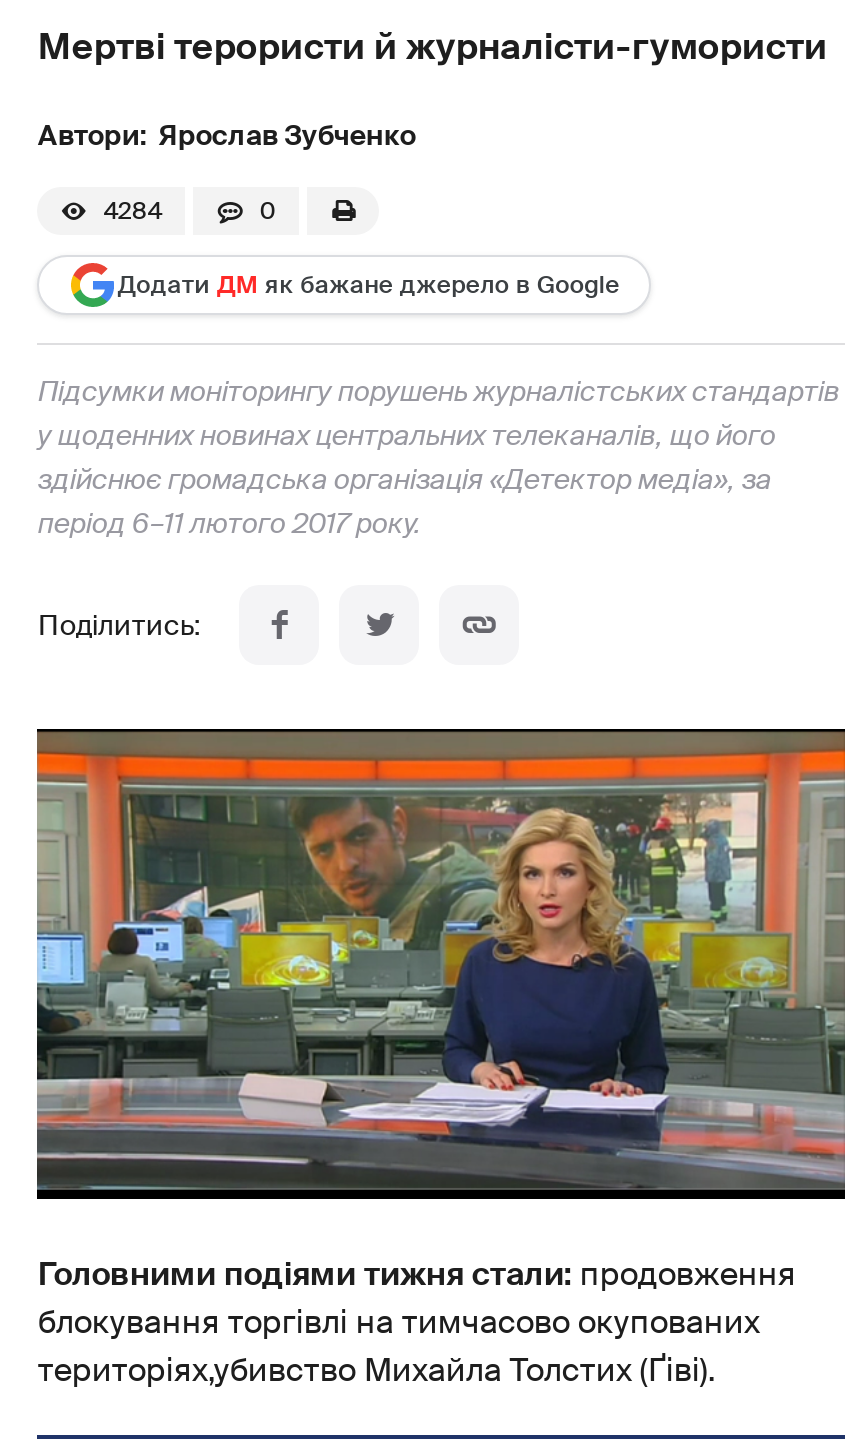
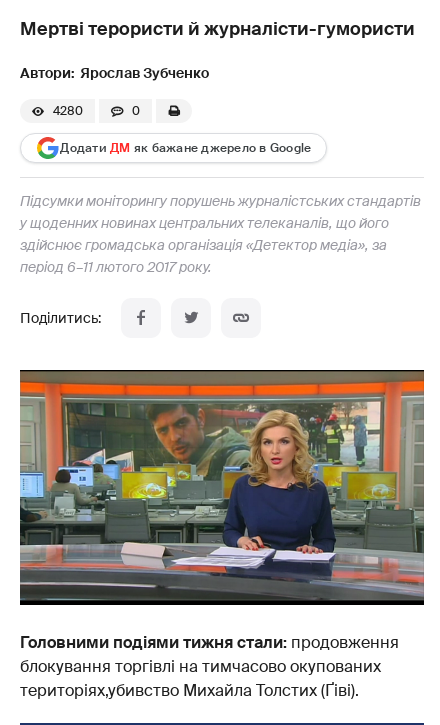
- 4284
+ 4280
